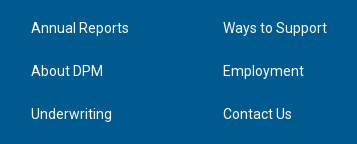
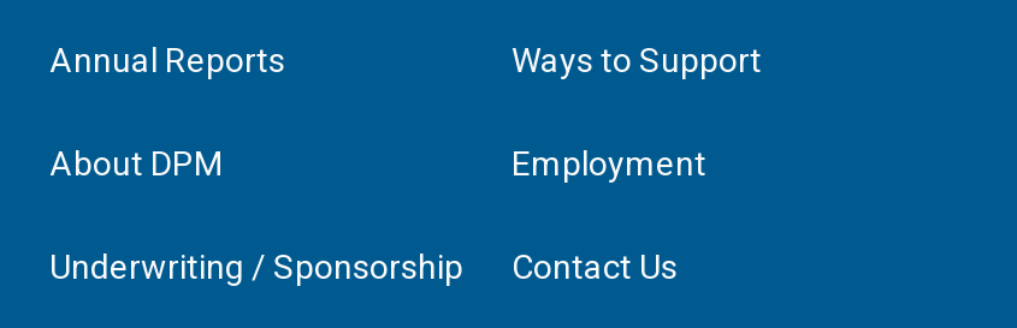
- Underwriting
+ Underwriting / Sponsorship
